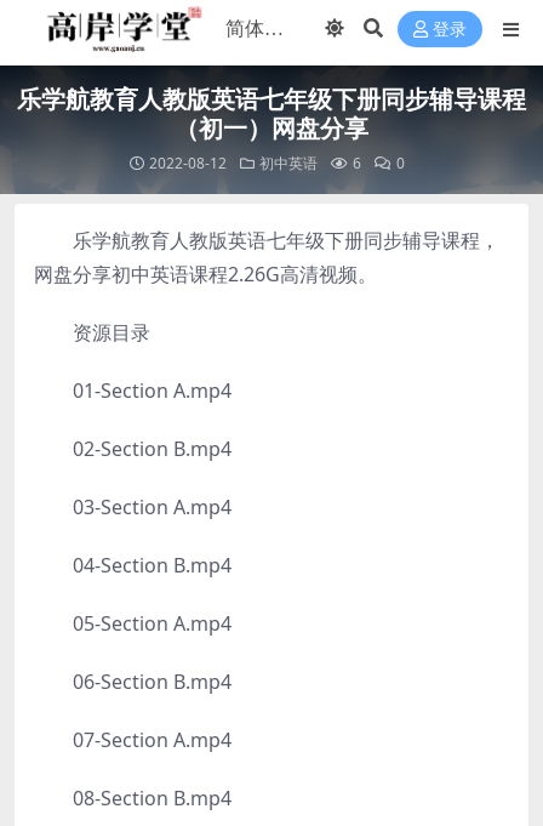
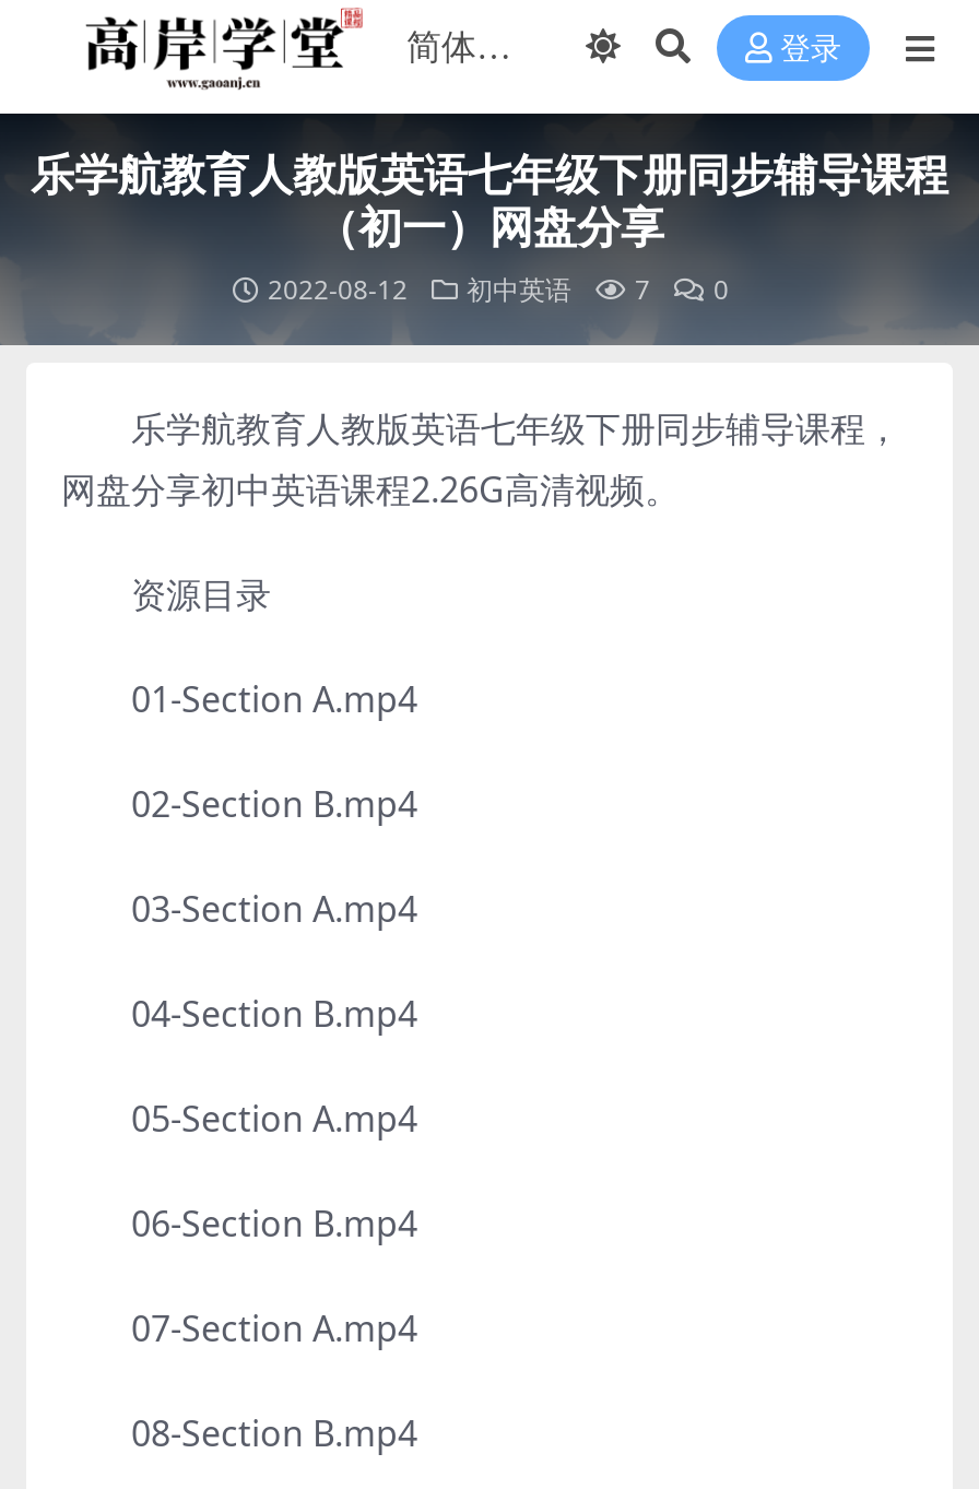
- 2022-08-12 初中英语 6 0
+ 2022-08-12 初中英语 7 0
